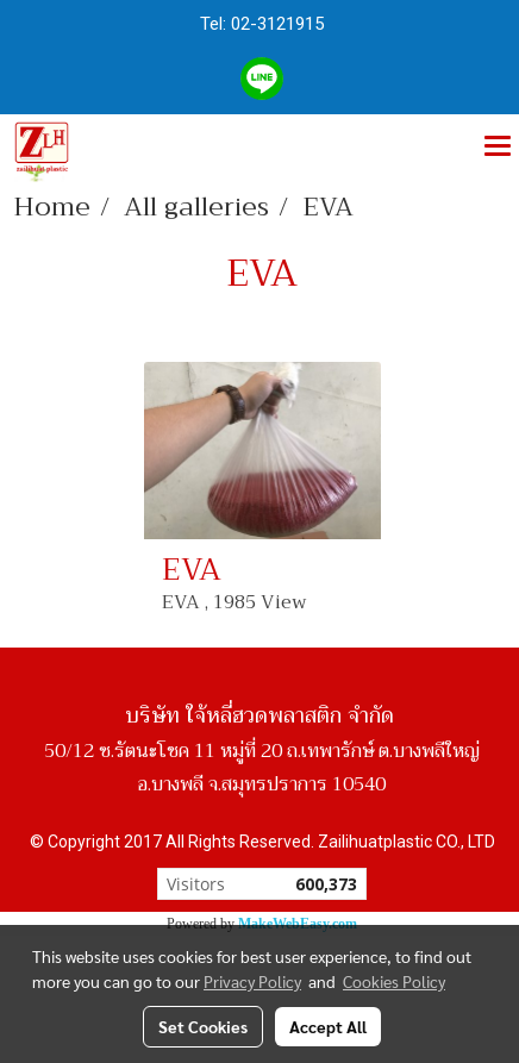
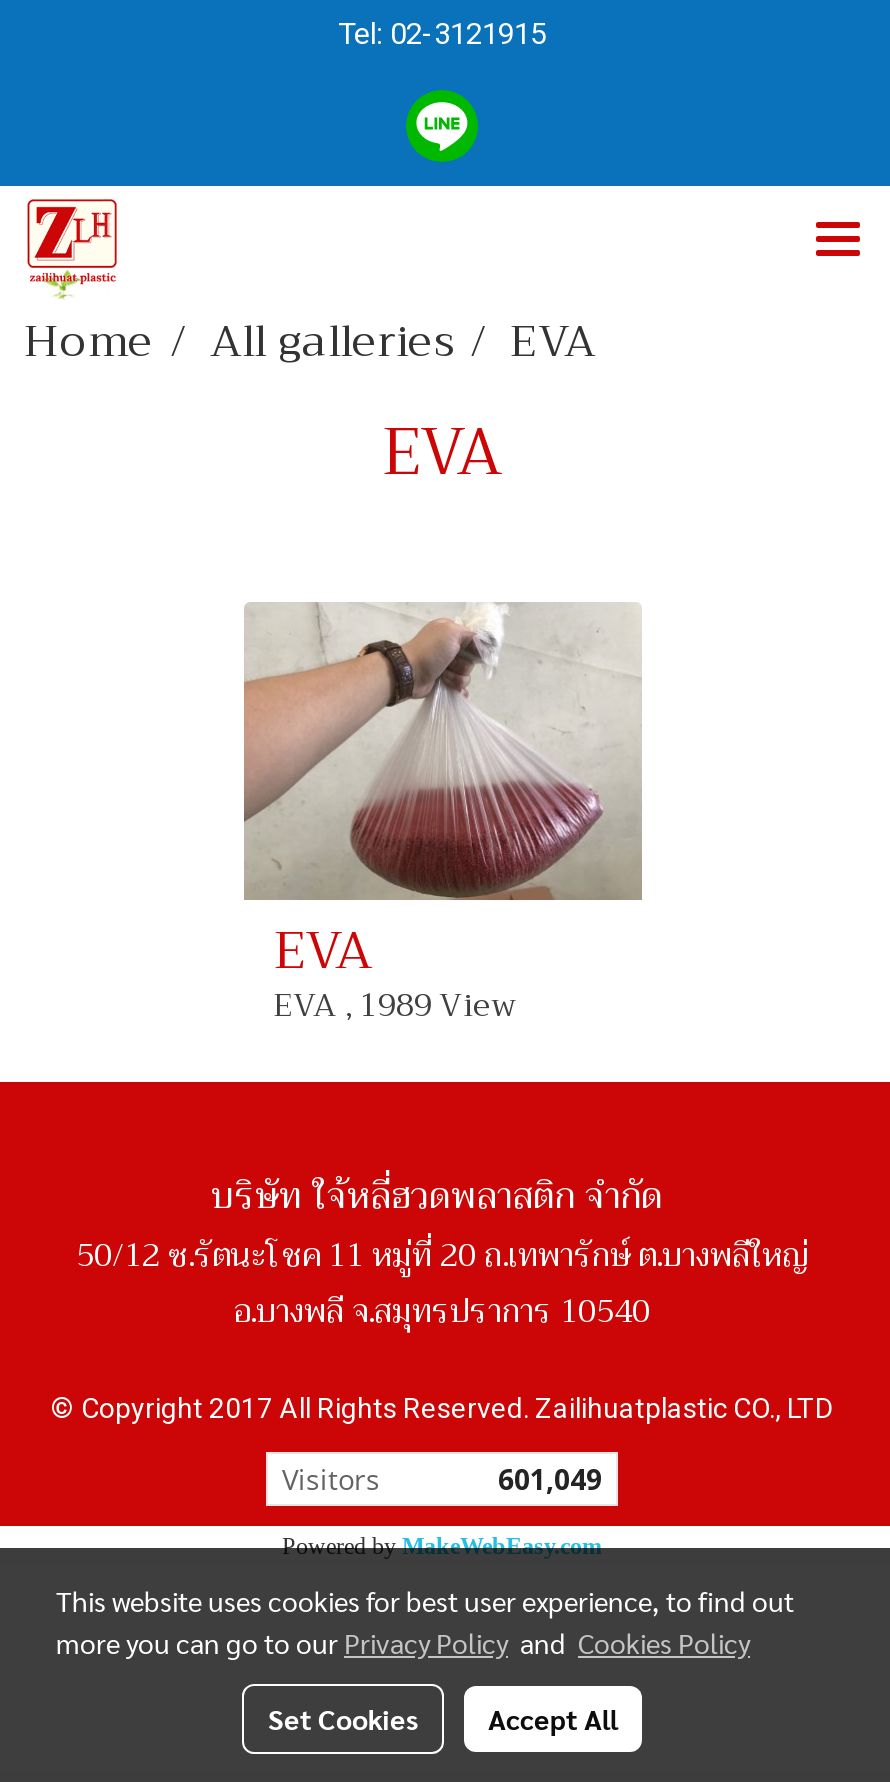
- EVA , 1985 View
+ EVA , 1989 View

- 600,373
+ 601,049
